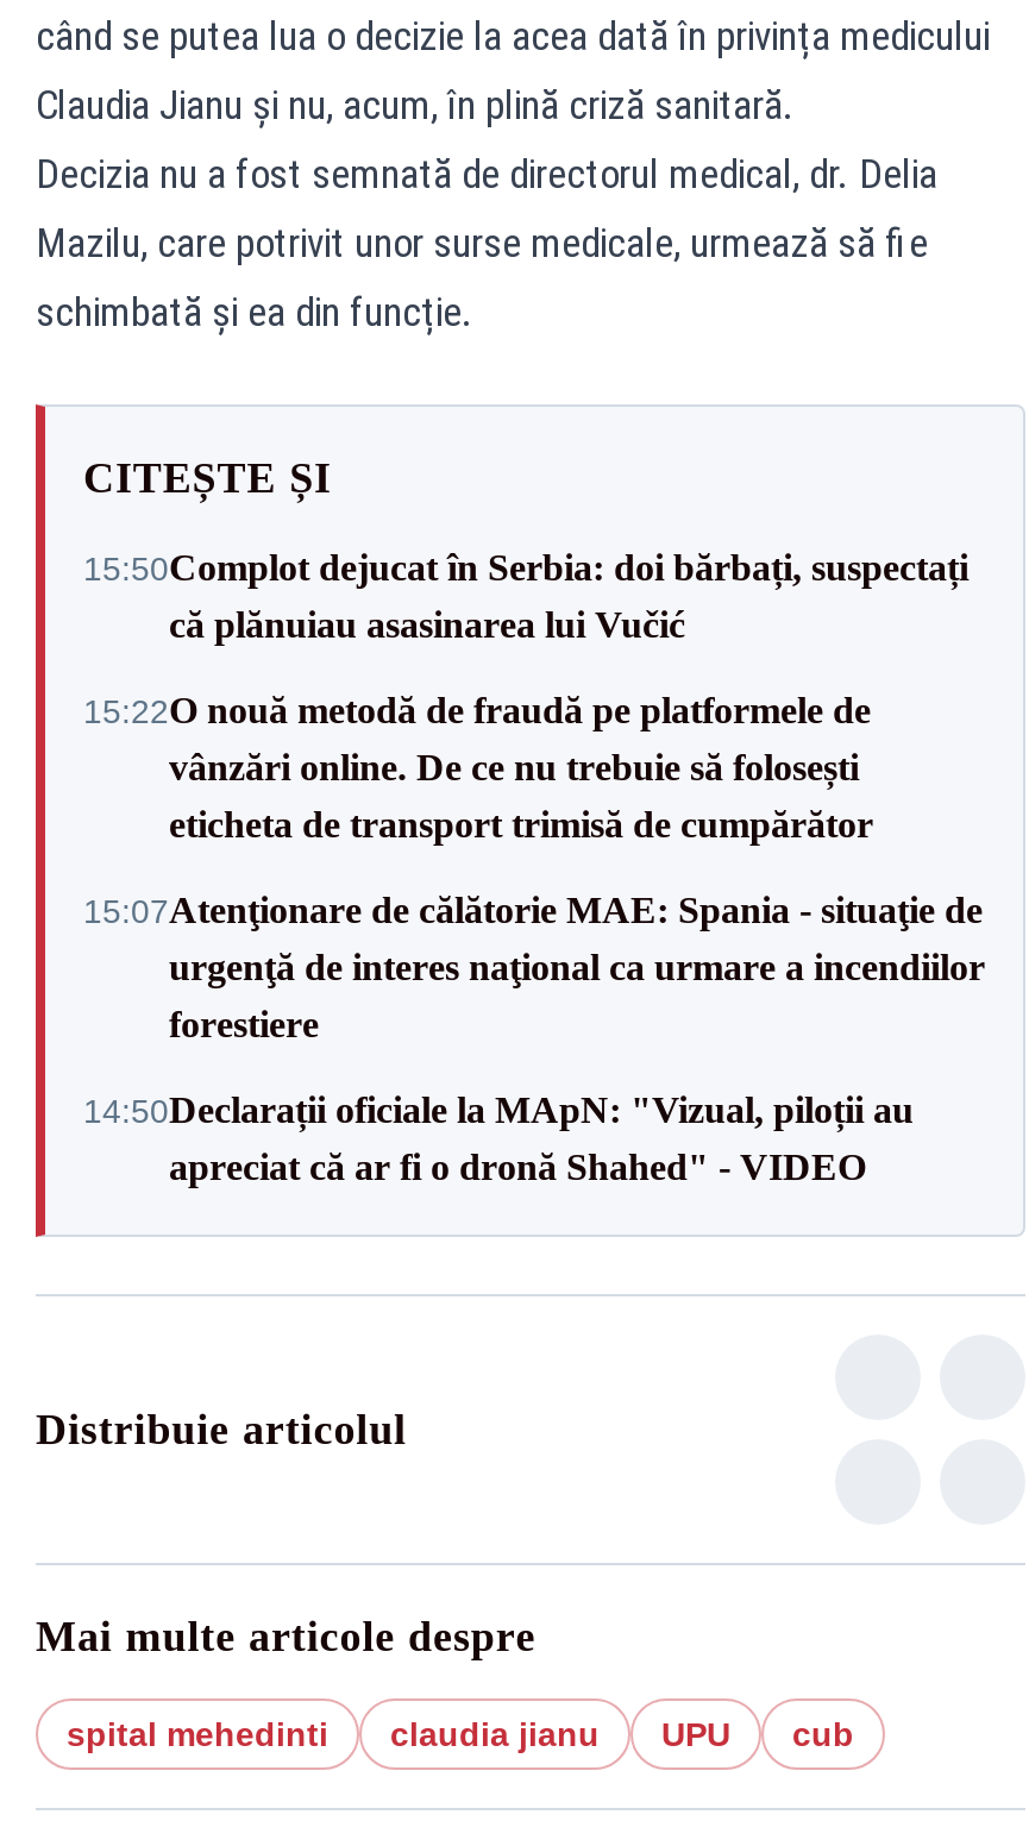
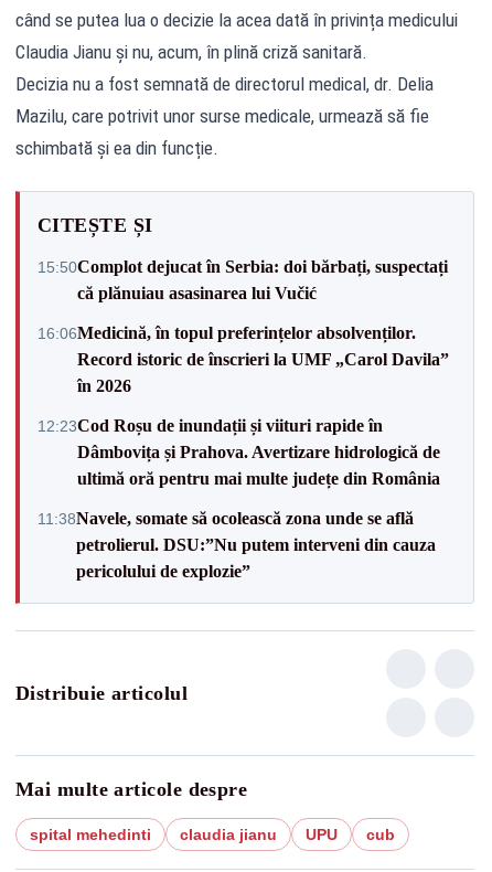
- 15:22O nouă metodă de fraudă pe platformele de
- vânzări online. De ce nu trebuie să folosești
- eticheta de transport trimisă de cumpărător
+ 16:06Medicină, în topul preferințelor absolvenților.
+ Record istoric de înscrieri la UMF „Carol Davila”
+ în 2026

- 15:07Atenţionare de călătorie MAE: Spania - situaţie de
- urgenţă de interes naţional ca urmare a incendiilor
- forestiere
+ 12:23Cod Roșu de inundații și viituri rapide în
+ Dâmbovița și Prahova. Avertizare hidrologică de
+ ultimă oră pentru mai multe județe din România

- 14:50Declarații oficiale la MApN: "Vizual, piloții au
- apreciat că ar fi o dronă Shahed" - VIDEO
+ 11:38Navele, somate să ocolească zona unde se află
+ petrolierul. DSU:”Nu putem interveni din cauza
+ pericolului de explozie”
